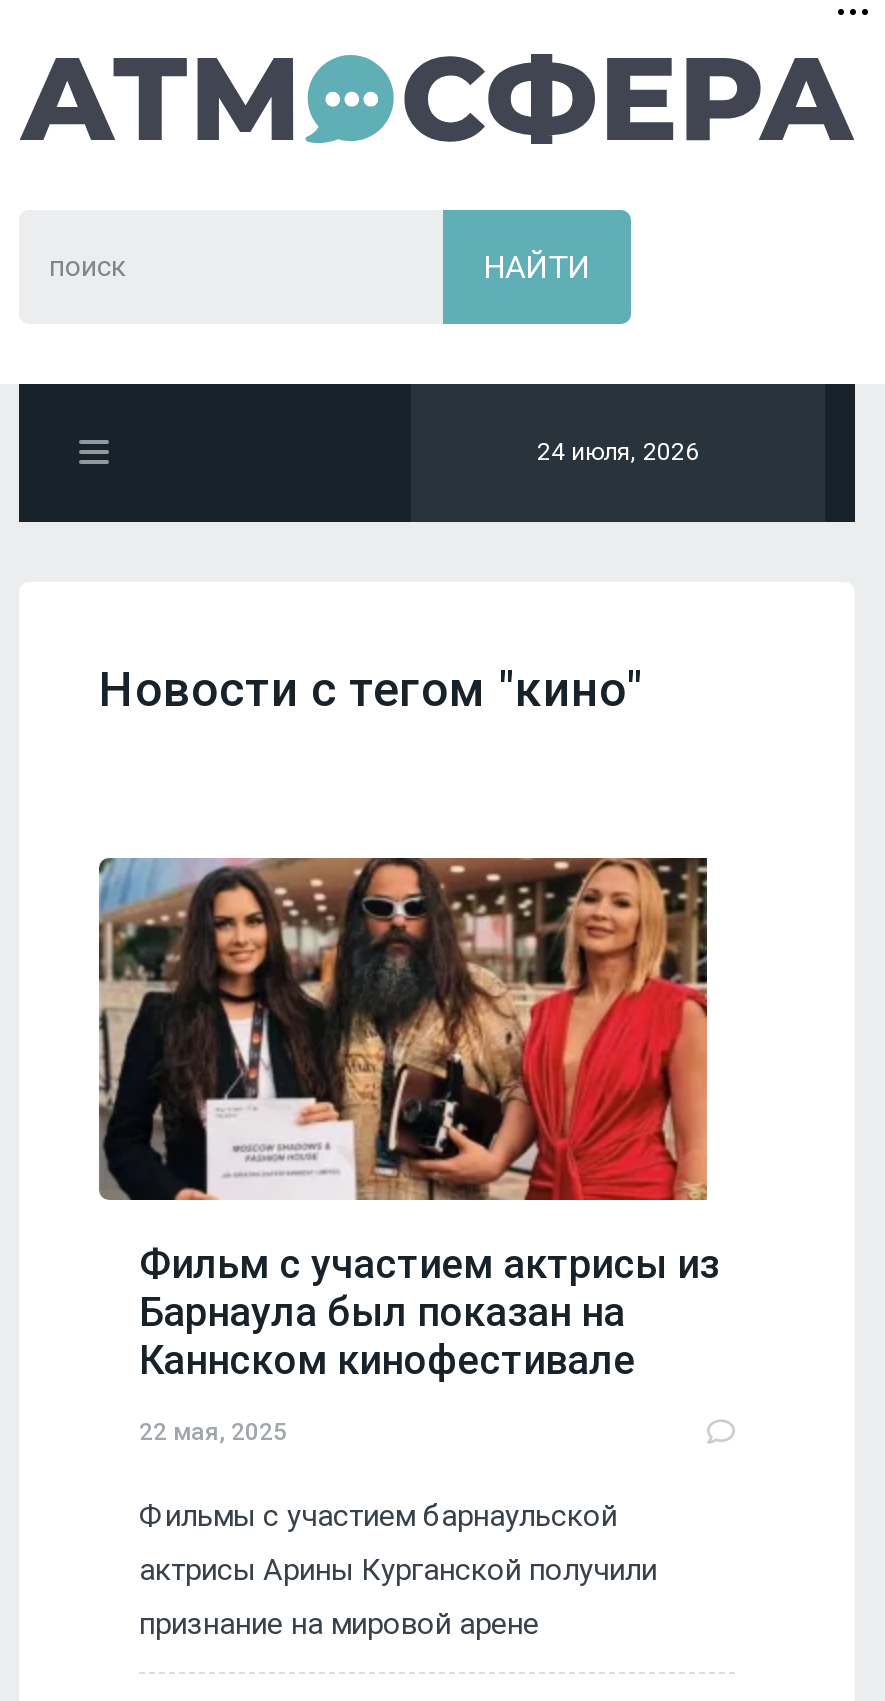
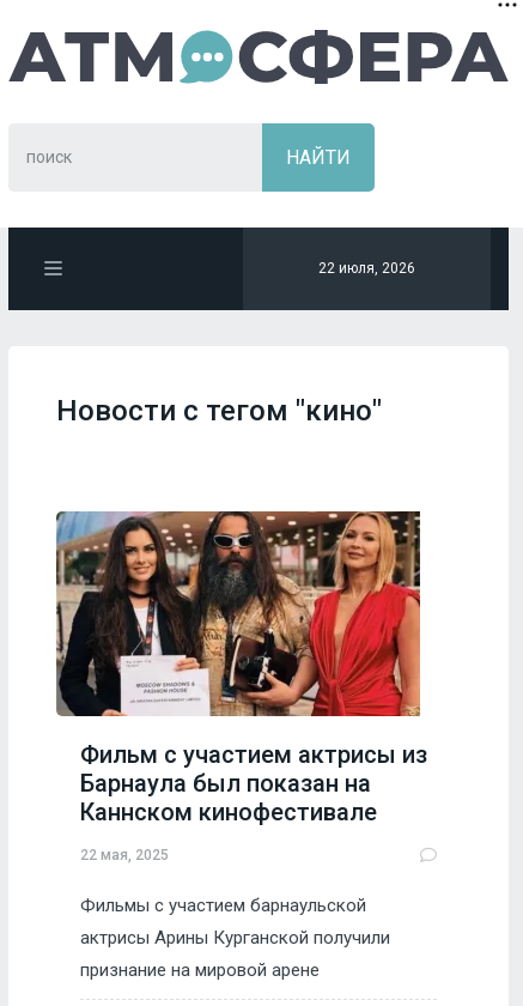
- 24 июля, 2026
+ 22 июля, 2026
